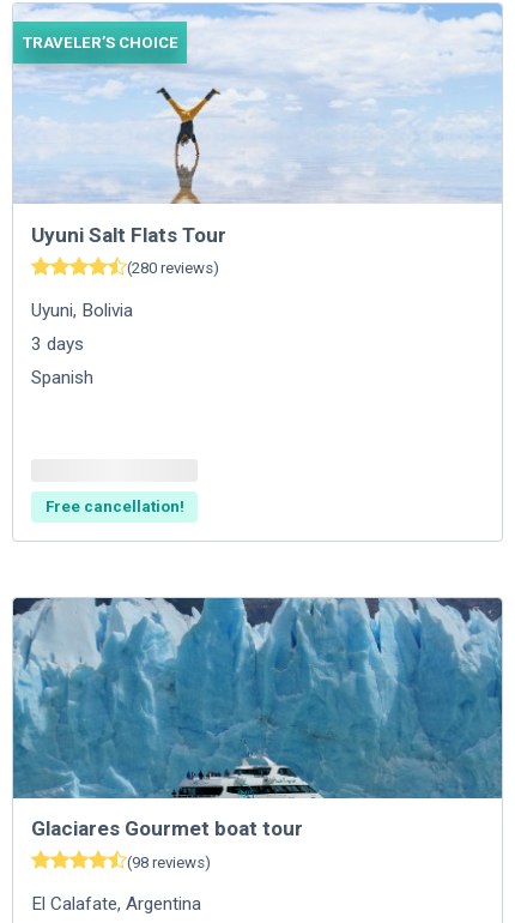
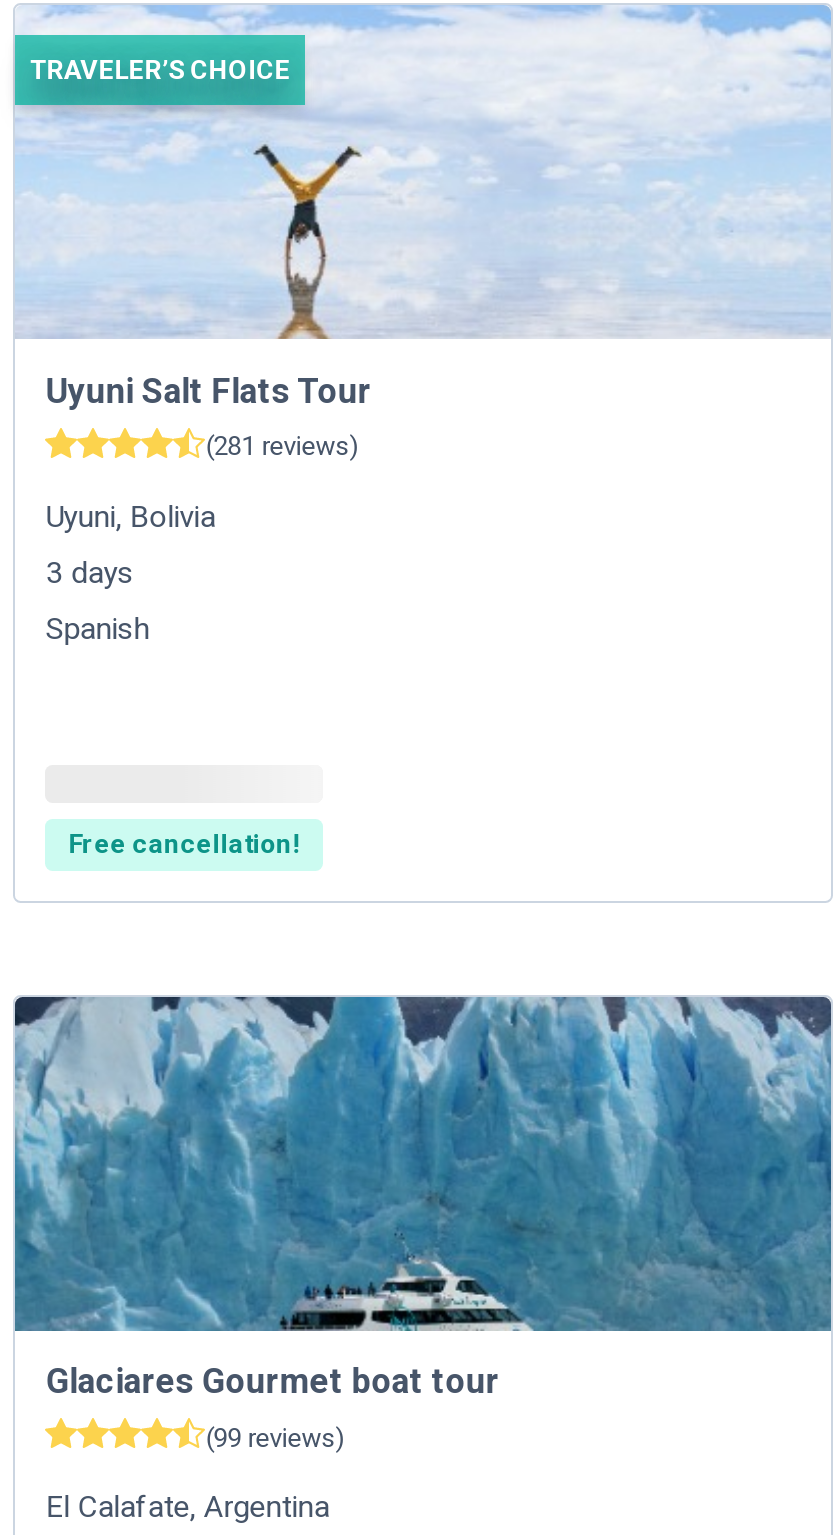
- (280 reviews)
+ (281 reviews)

- (98 reviews)
+ (99 reviews)
